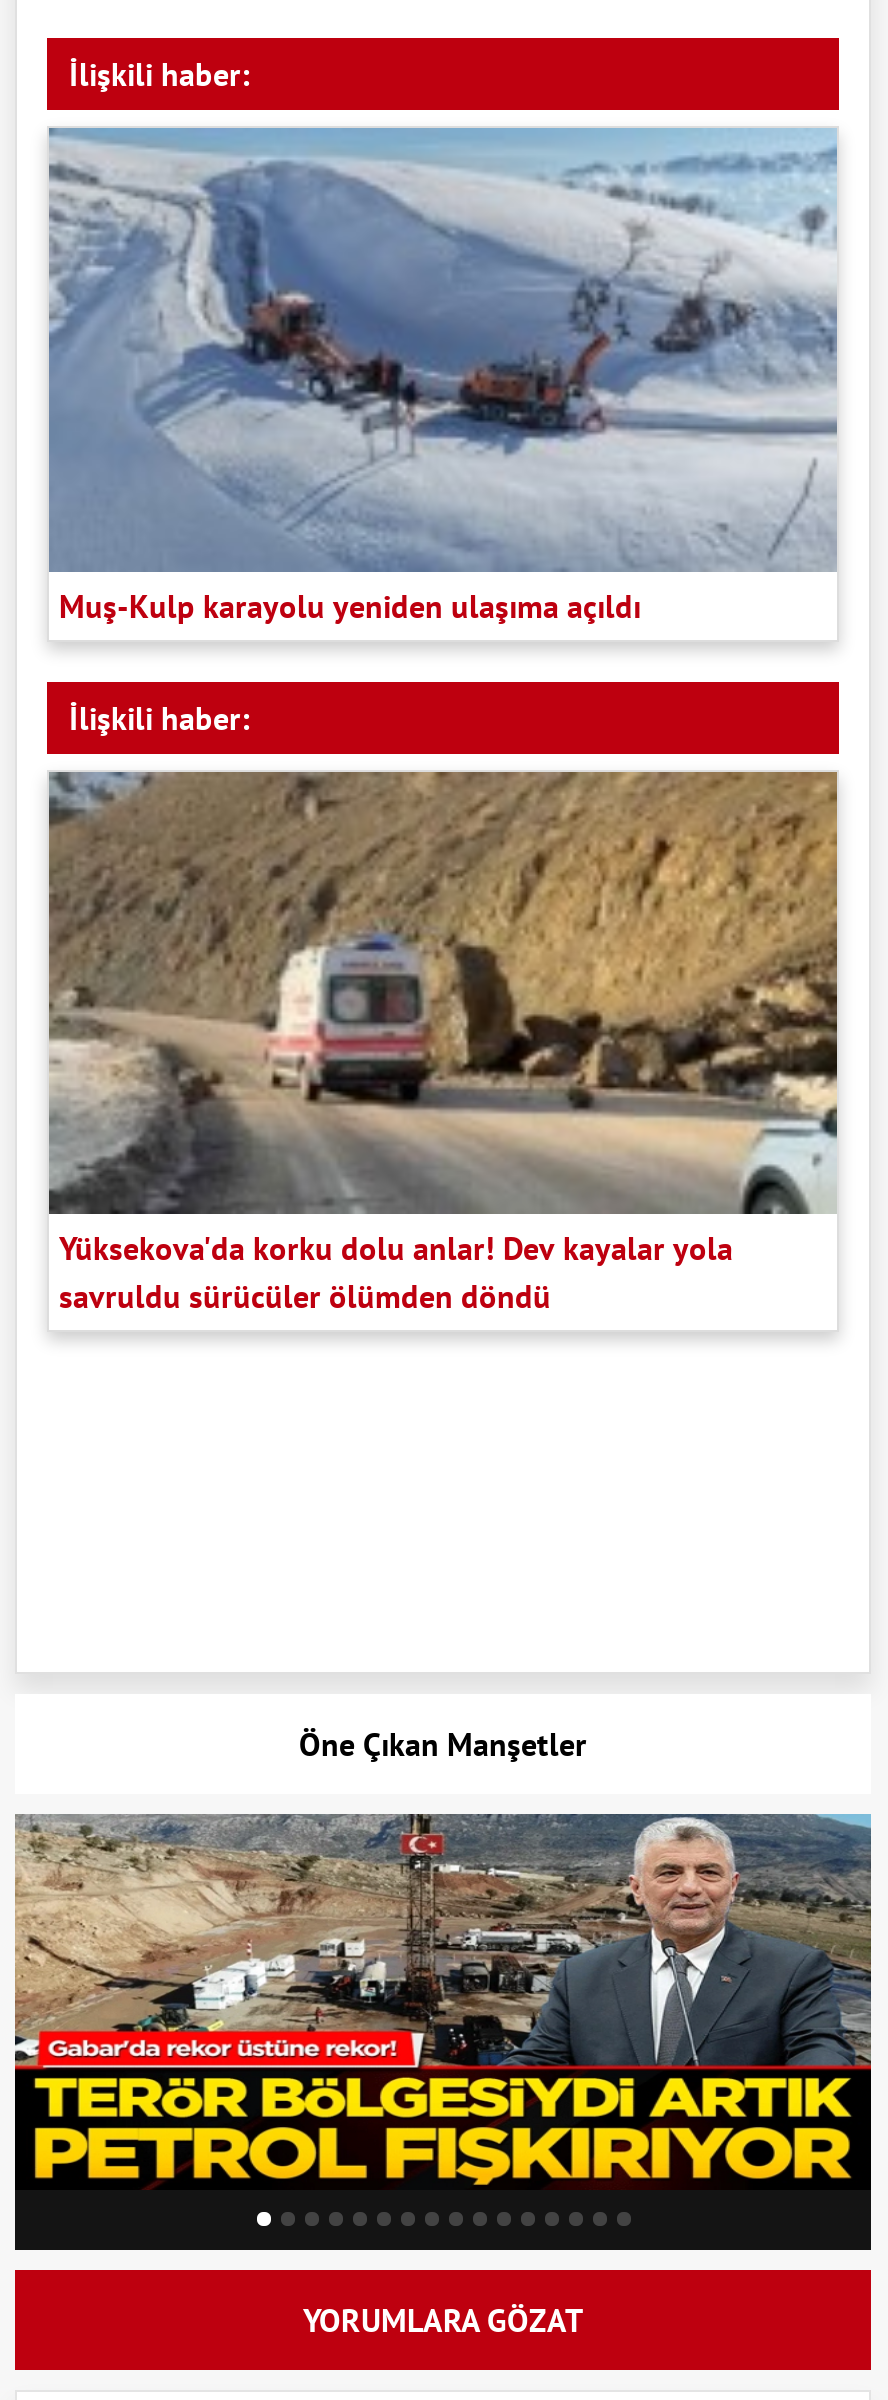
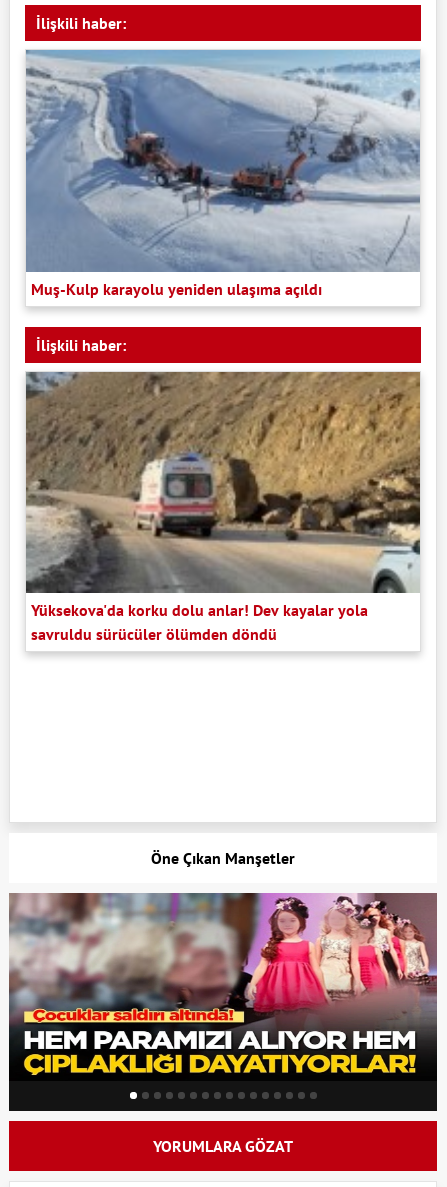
- [image]
+ [image]
